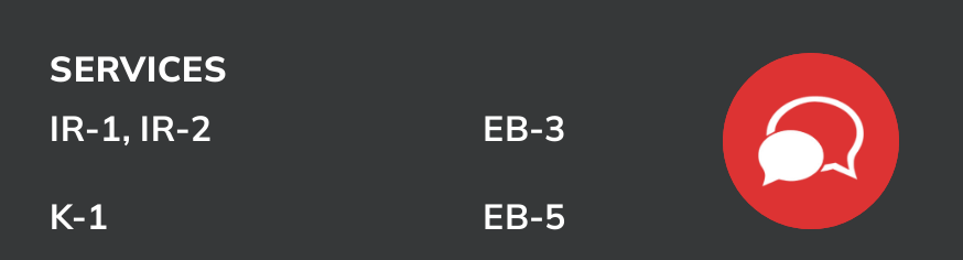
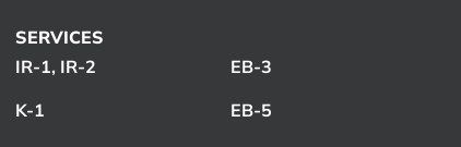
- [image]
